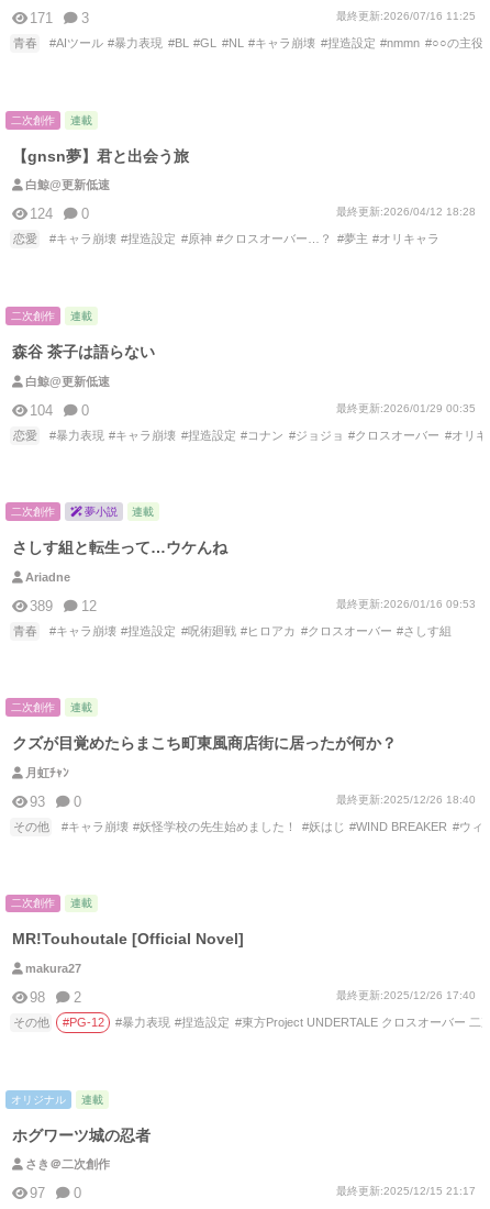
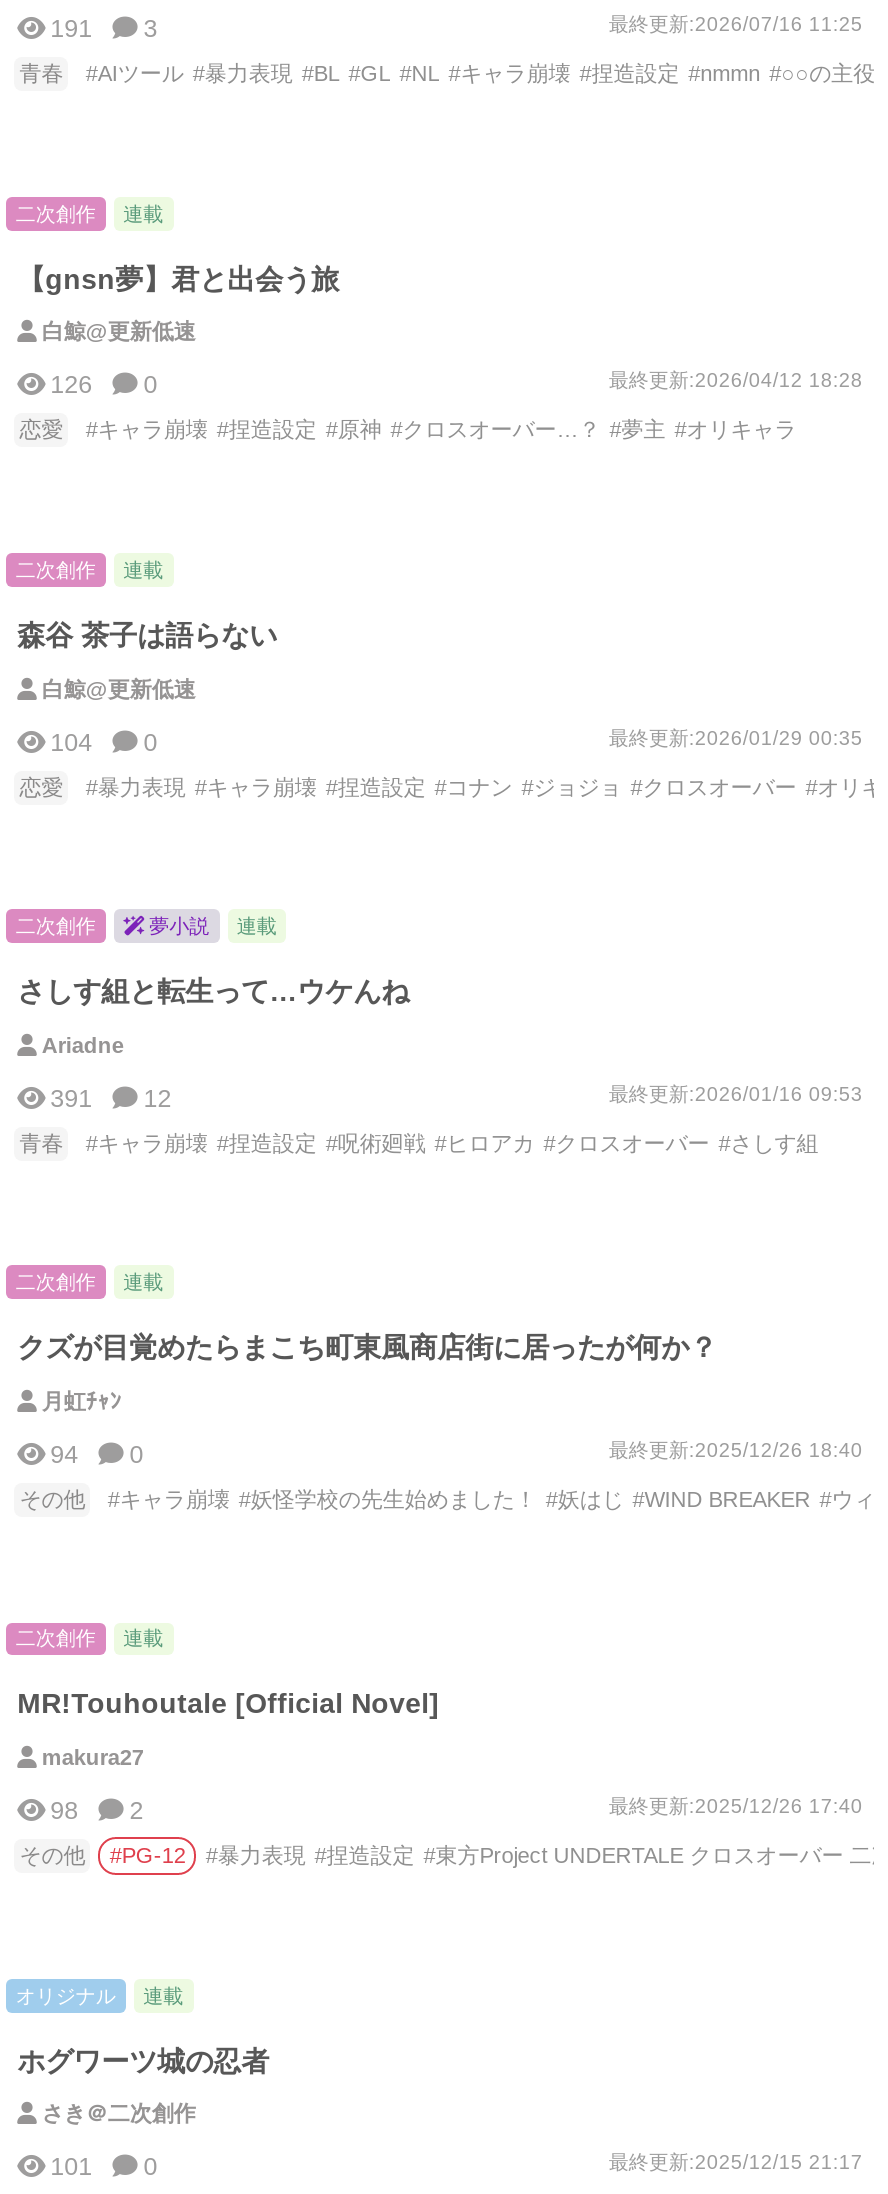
- 171 3
+ 191 3

- 124 0
+ 126 0

- 389 12
+ 391 12

- 93 0
+ 94 0

- 97 0
+ 101 0
